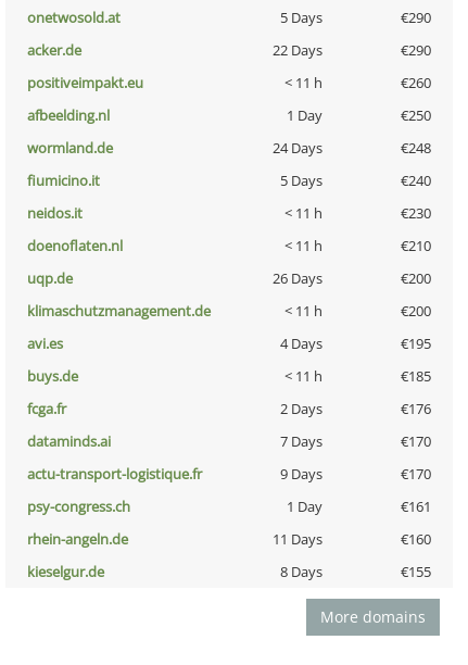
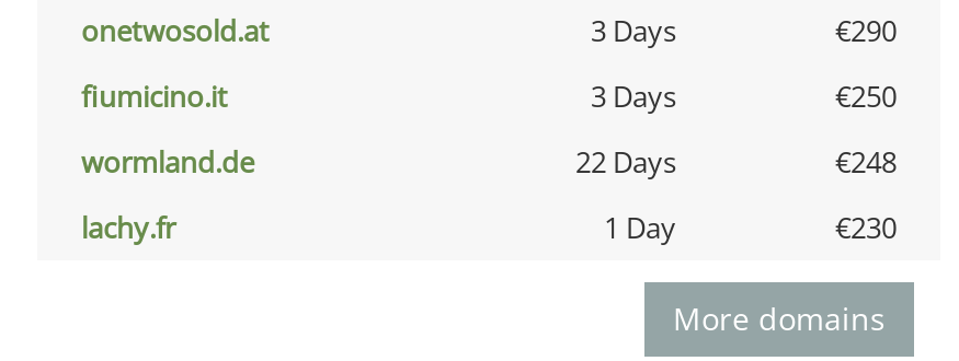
- 5 Days
+ 3 Days

- acker.de
- 22 Days
- €290
- positiveimpakt.eu
- < 11 h
- €260
- afbeelding.nl
- 1 Day
+ fiumicino.it
+ 3 Days

- 24 Days
+ 22 Days

- fiumicino.it
- 5 Days
- €240
- neidos.it
- < 11 h
+ lachy.fr
+ 1 Day

- doenoflaten.nl
- < 11 h
- €210
- uqp.de
- 26 Days
- €200
- klimaschutzmanagement.de
- < 11 h
- €200
- avi.es
- 4 Days
- €195
- buys.de
- < 11 h
- €185
- fcga.fr
- 2 Days
- €176
- dataminds.ai
- 7 Days
- €170
- actu-transport-logistique.fr
- 9 Days
- €170
- psy-congress.ch
- 1 Day
- €161
- rhein-angeln.de
- 11 Days
- €160
- kieselgur.de
- 8 Days
- €155
